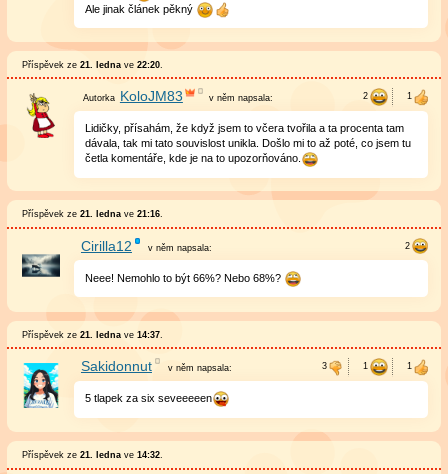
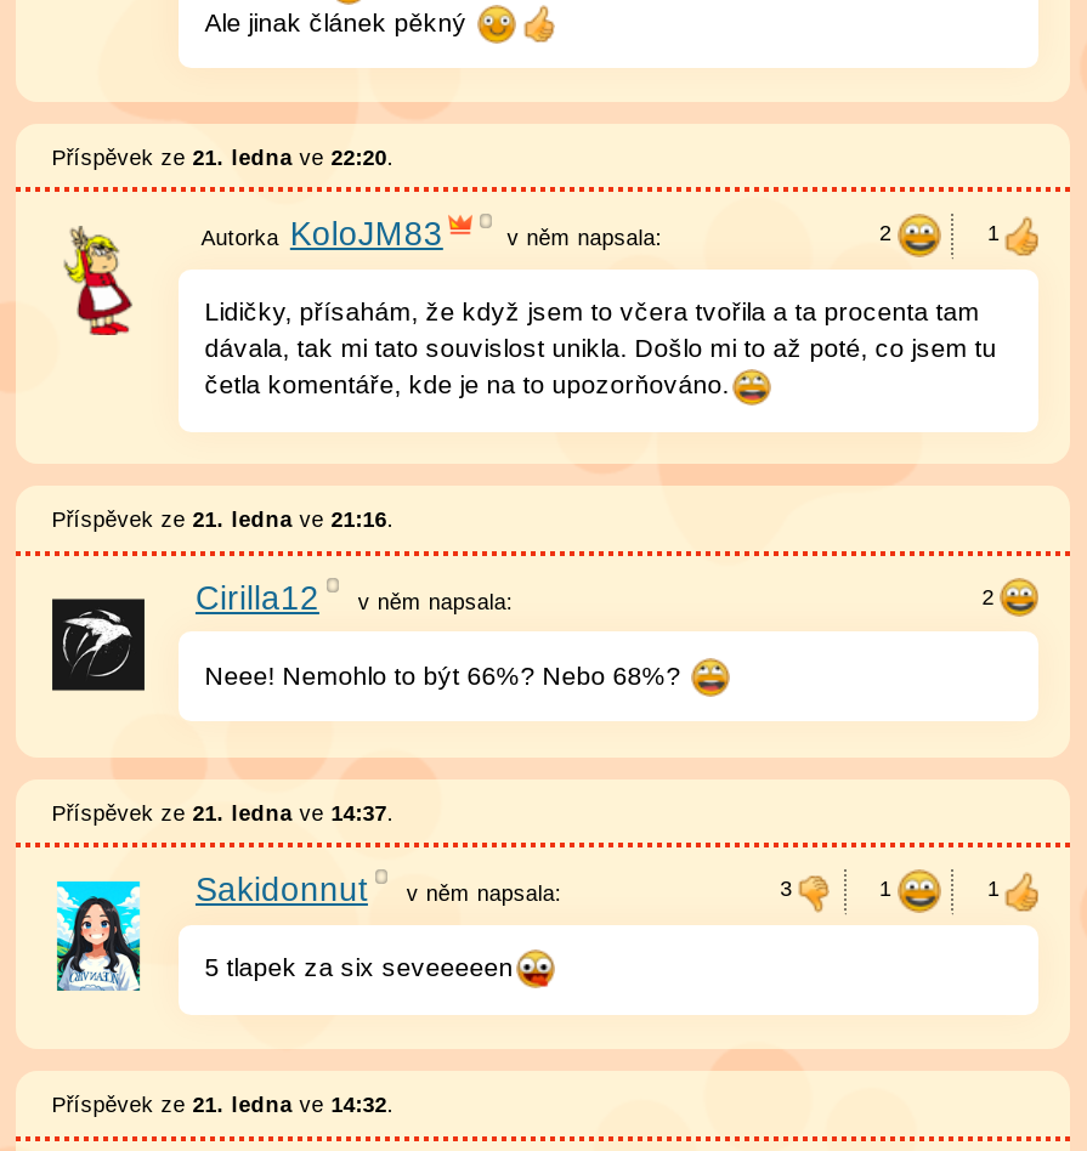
- [image]
+ [image]
